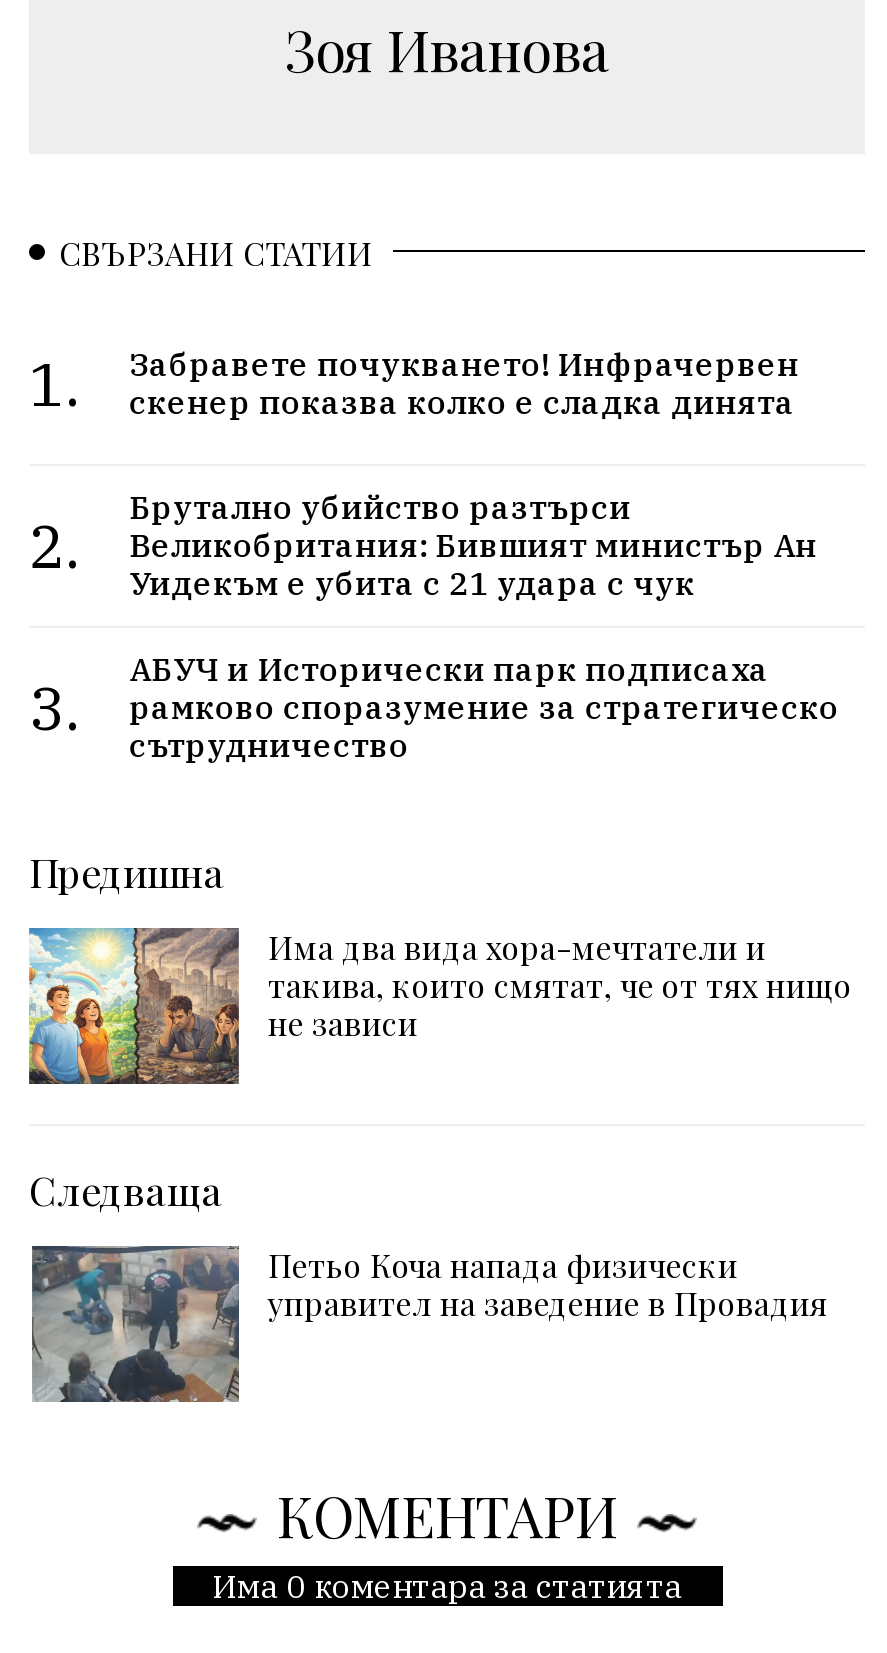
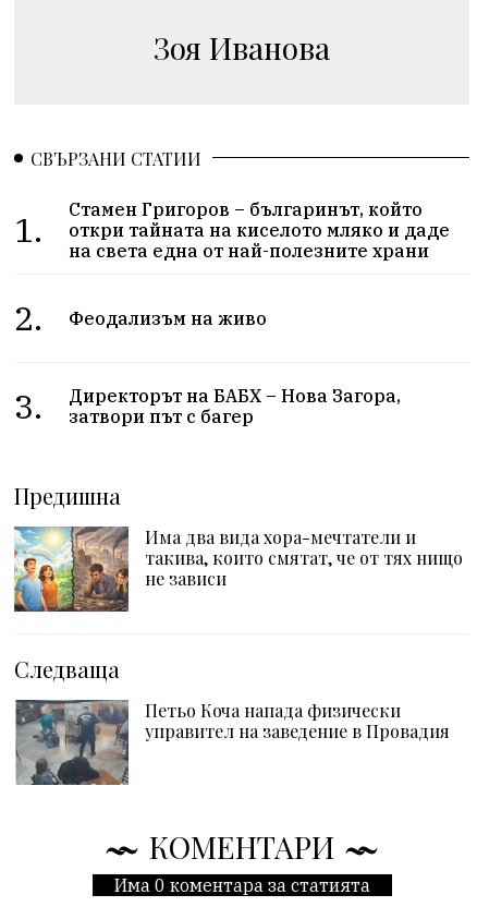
- Забравете почукването! Инфрачервен
- скенер показва колко е сладка динята
+ Стамен Григоров – българинът, който
+ откри тайната на киселото мляко и даде
+ на света една от най-полезните храни

- Брутално убийство разтърси
- Великобритания: Бившият министър Ан
- Уидекъм е убита с 21 удара с чук
+ Феодализъм на живо

- АБУЧ и Исторически парк подписаха
- рамково споразумение за стратегическо
- сътрудничество
+ Директорът на БАБХ – Нова Загора,
+ затвори път с багер
